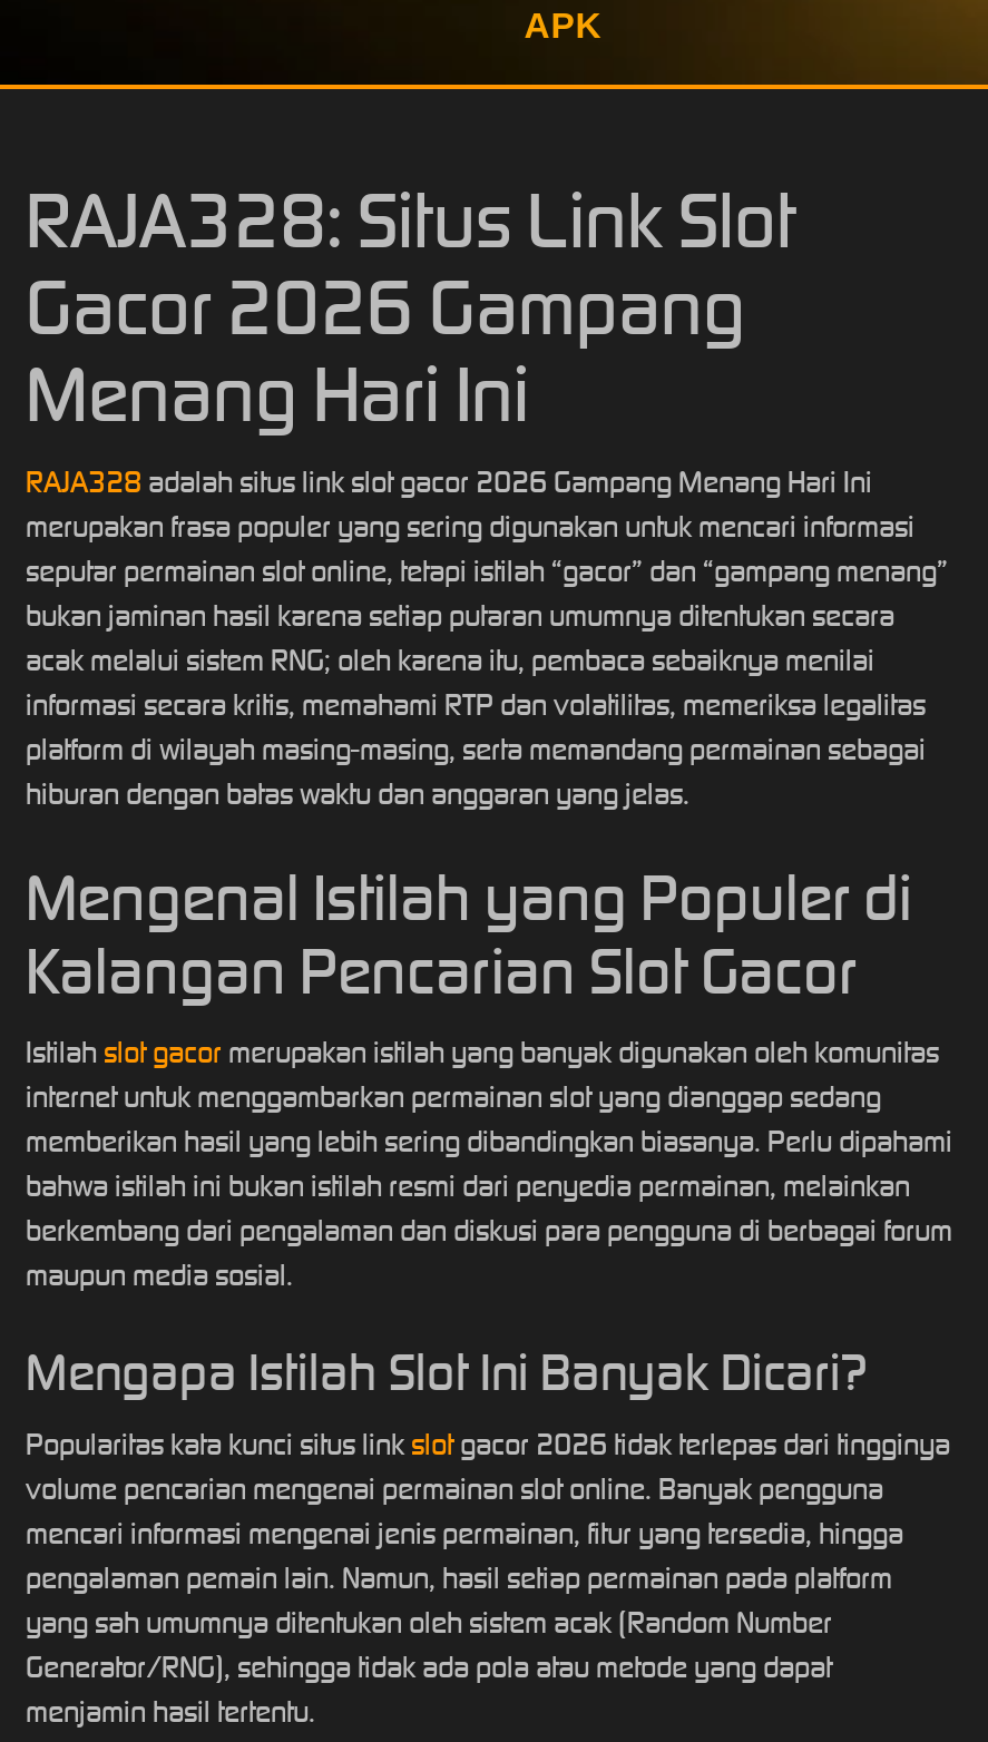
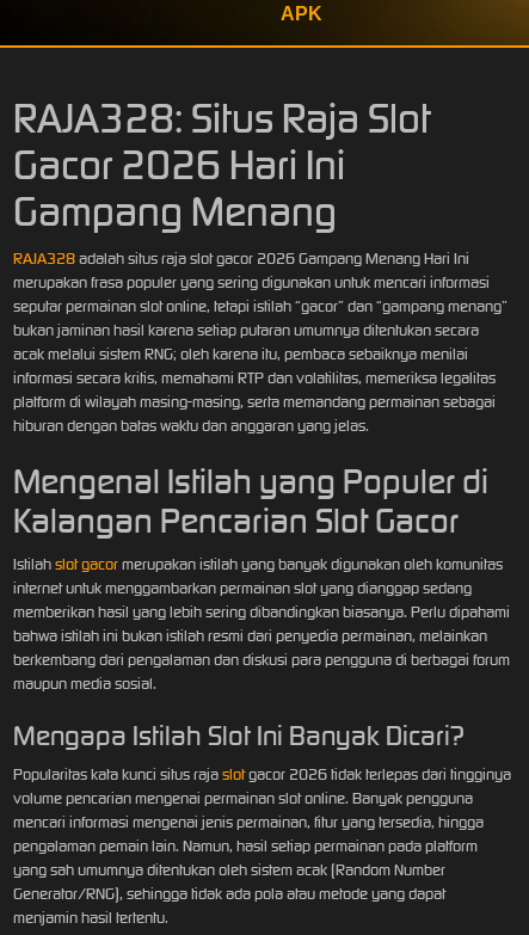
- RAJA328: Situs Link Slot
- Gacor 2026 Gampang
- Menang Hari Ini
- RAJA328 adalah situs link slot gacor 2026 Gampang Menang Hari Ini
+ RAJA328: Situs Raja Slot
+ Gacor 2026 Hari Ini
+ Gampang Menang
+ RAJA328 adalah situs raja slot gacor 2026 Gampang Menang Hari Ini

- Popularitas kata kunci situs link slot gacor 2026 tidak terlepas dari tingginya
+ Popularitas kata kunci situs raja slot gacor 2026 tidak terlepas dari tingginya
